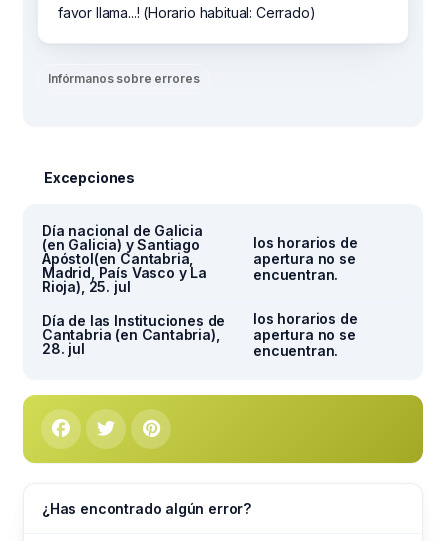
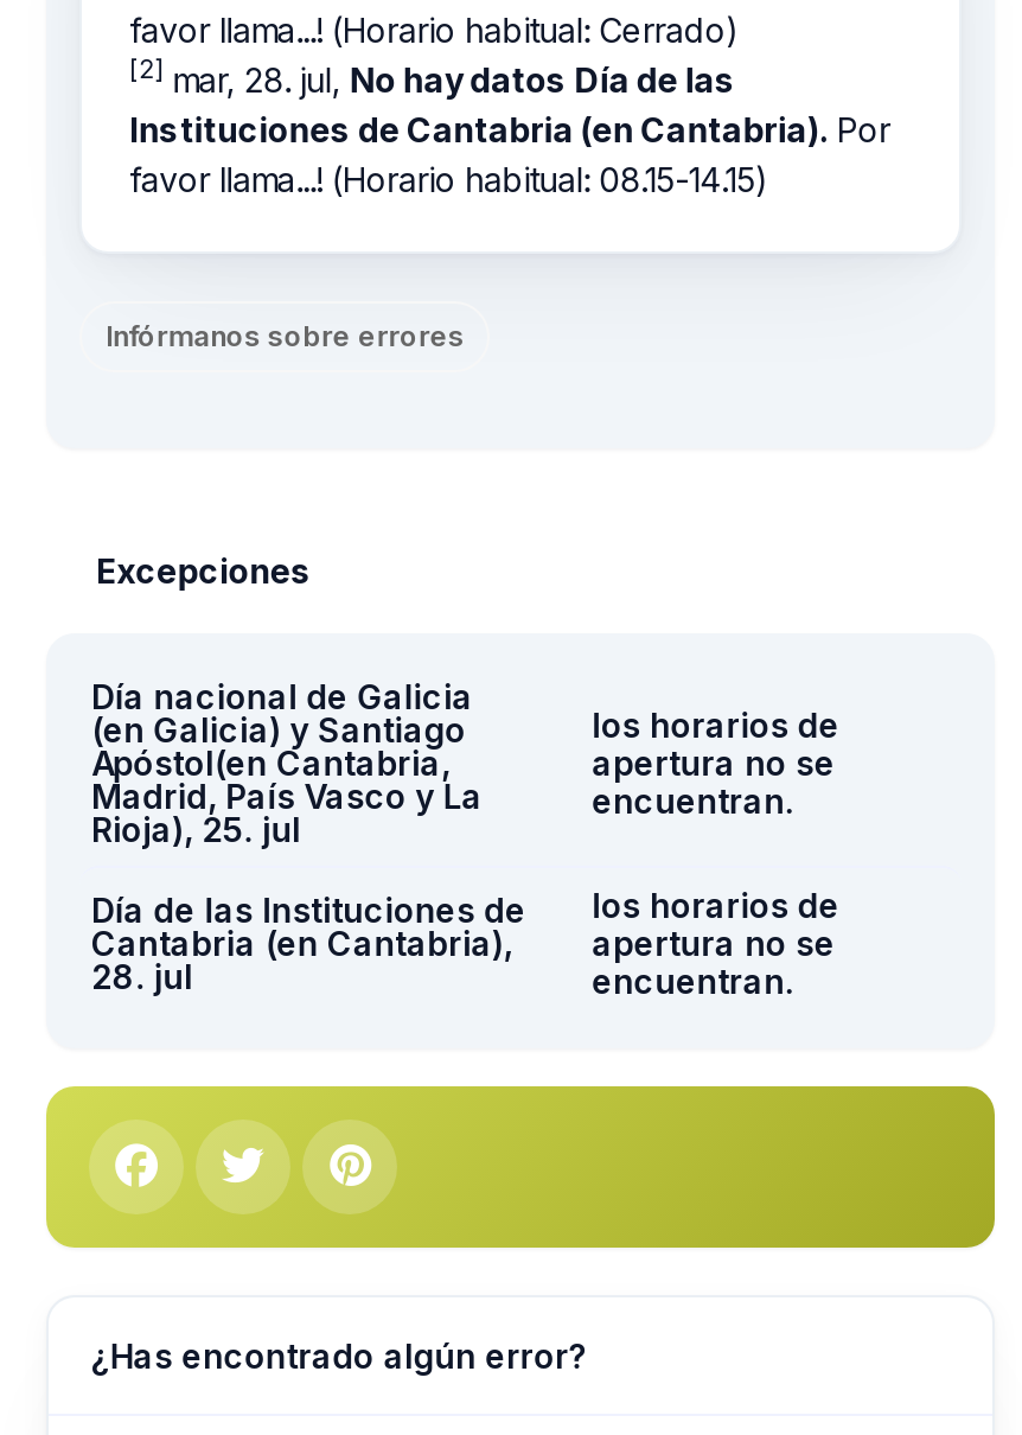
+ [2] mar, 28. jul, No hay datos Día de las
+ Instituciones de Cantabria (en Cantabria). Por
+ favor llama...! (Horario habitual: 08.15-14.15)
